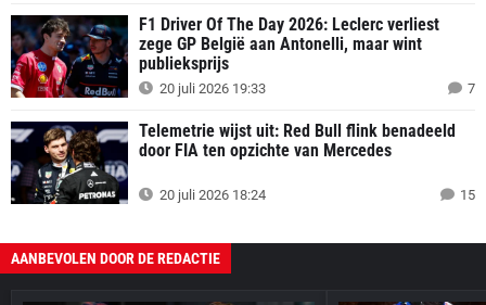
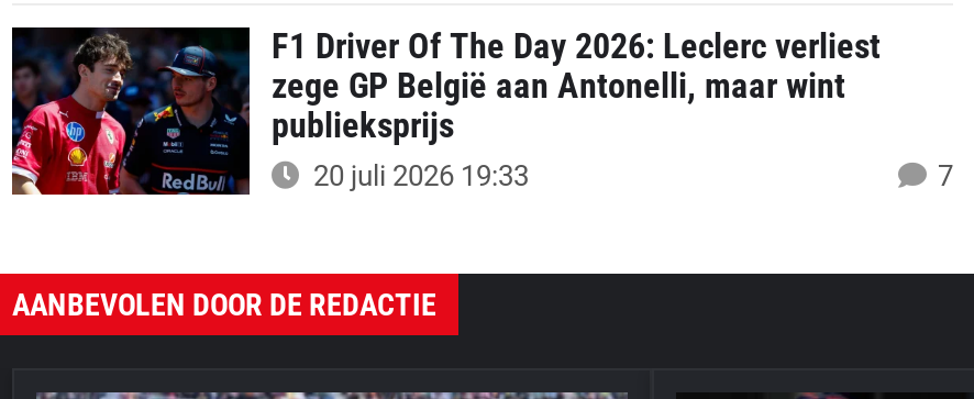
- [image]
- Telemetrie wijst uit: Red Bull flink benadeeld
- door FIA ten opzichte van Mercedes
- 20 juli 2026 18:24
- 15
